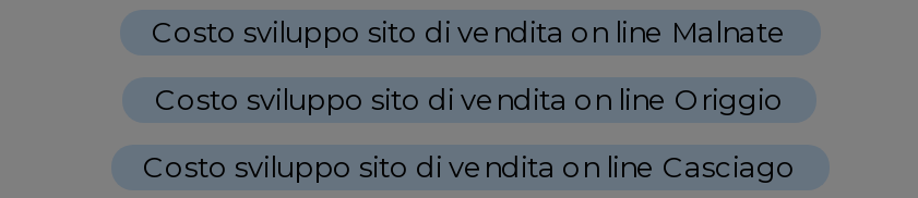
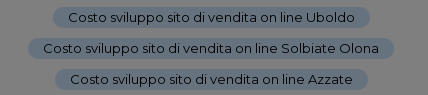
- Costo sviluppo sito di vendita on line Malnate
+ Costo sviluppo sito di vendita on line Uboldo

- Costo sviluppo sito di vendita on line Origgio
+ Costo sviluppo sito di vendita on line Solbiate Olona

- Costo sviluppo sito di vendita on line Casciago
+ Costo sviluppo sito di vendita on line Azzate
